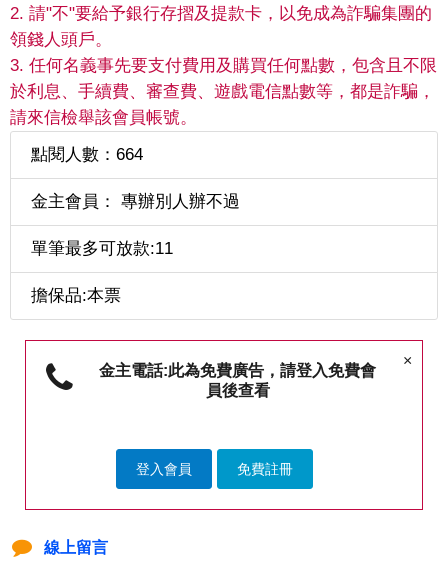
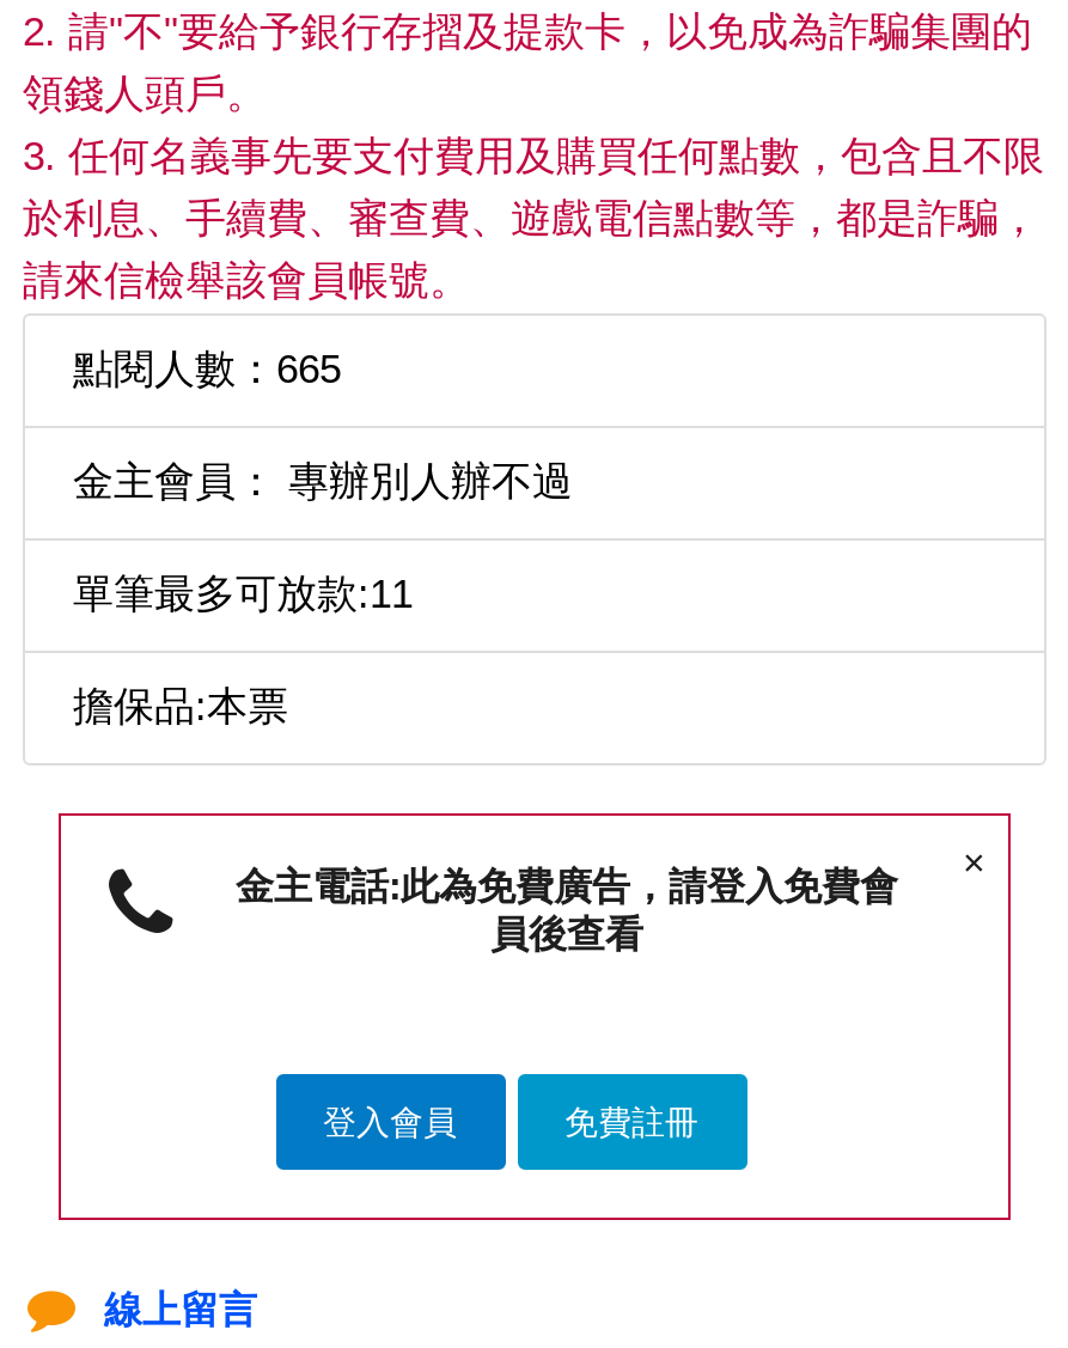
- 點閱人數：664
+ 點閱人數：665
